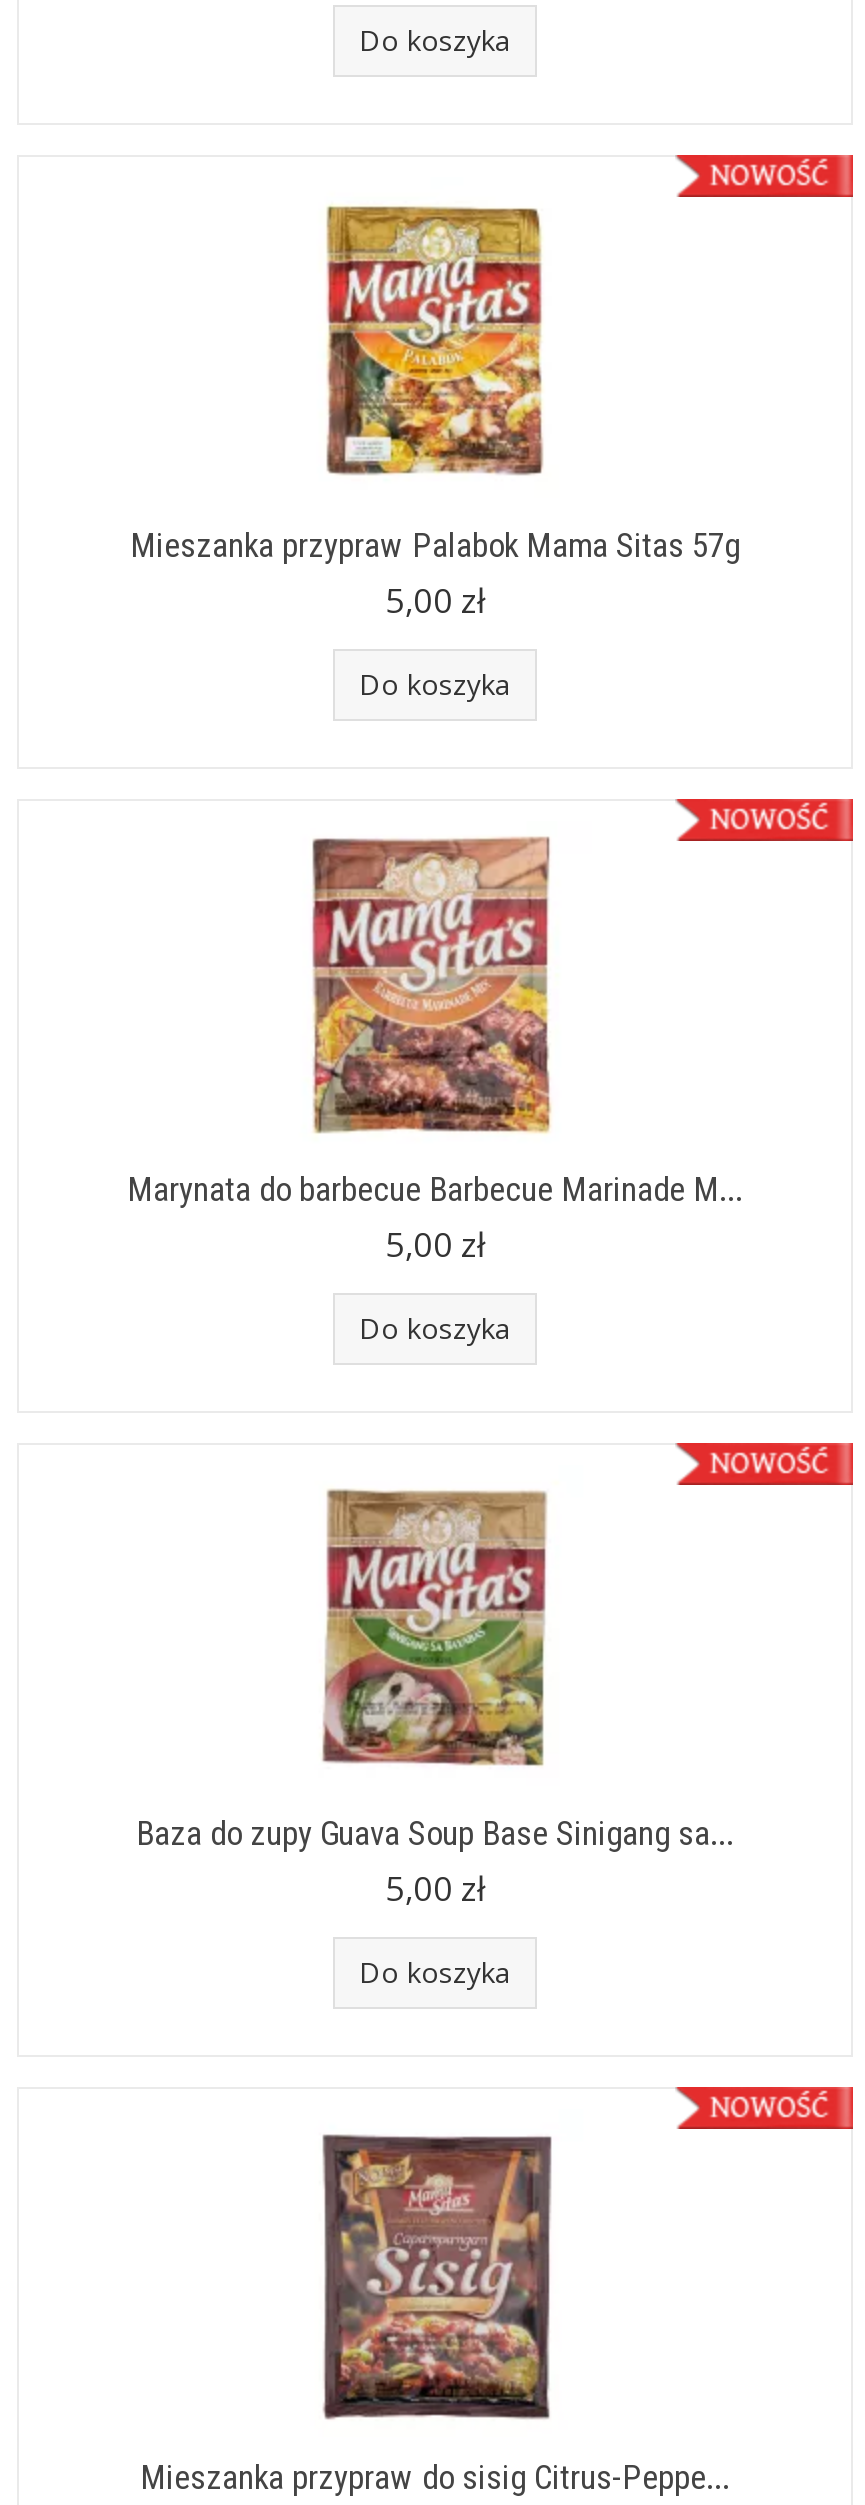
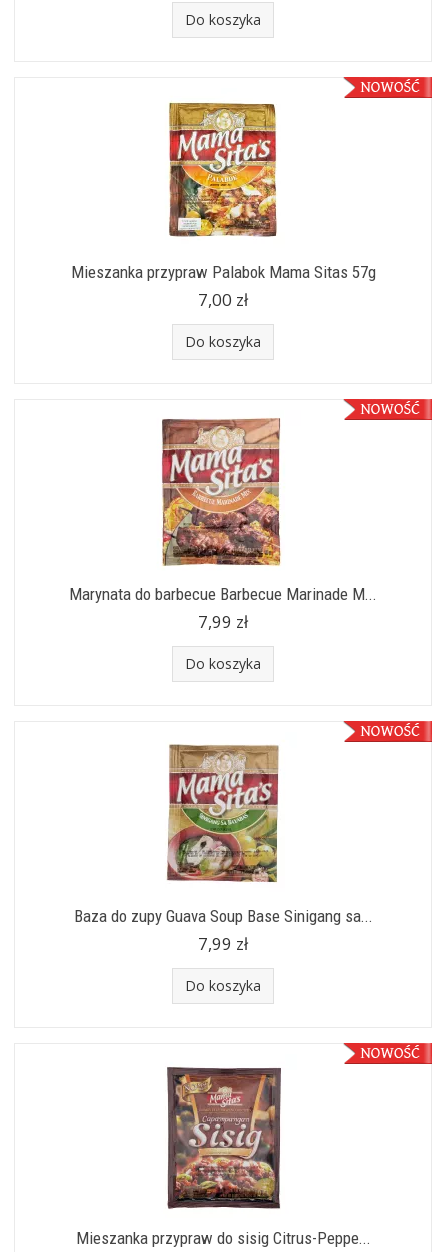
- 5,00 zł
+ 7,00 zł

- 5,00 zł
+ 7,99 zł

- 5,00 zł
+ 7,99 zł
